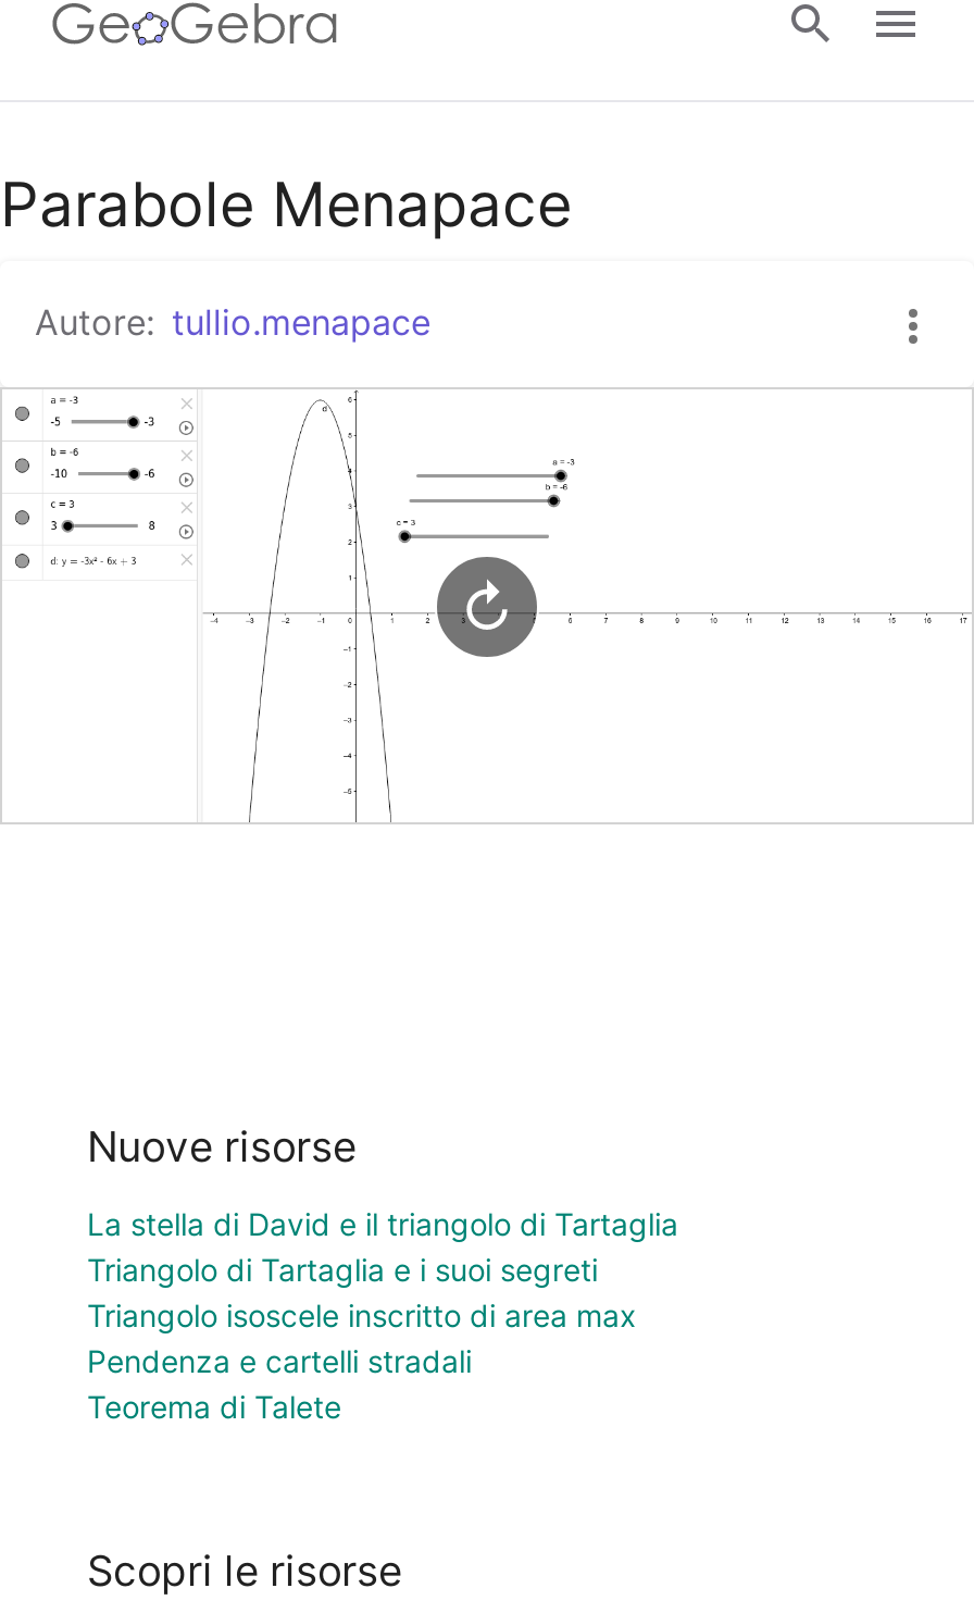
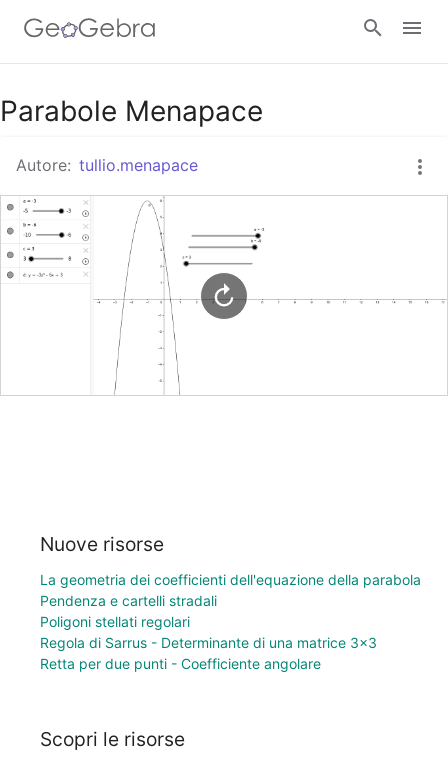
- La stella di David e il triangolo di Tartaglia
- Triangolo di Tartaglia e i suoi segreti
- Triangolo isoscele inscritto di area max
+ La geometria dei coefficienti dell'equazione della parabola

moved up: Pendenza e cartelli stradali

- Teorema di Talete
+ Poligoni stellati regolari
+ Regola di Sarrus - Determinante di una matrice 3×3
+ Retta per due punti - Coefficiente angolare
